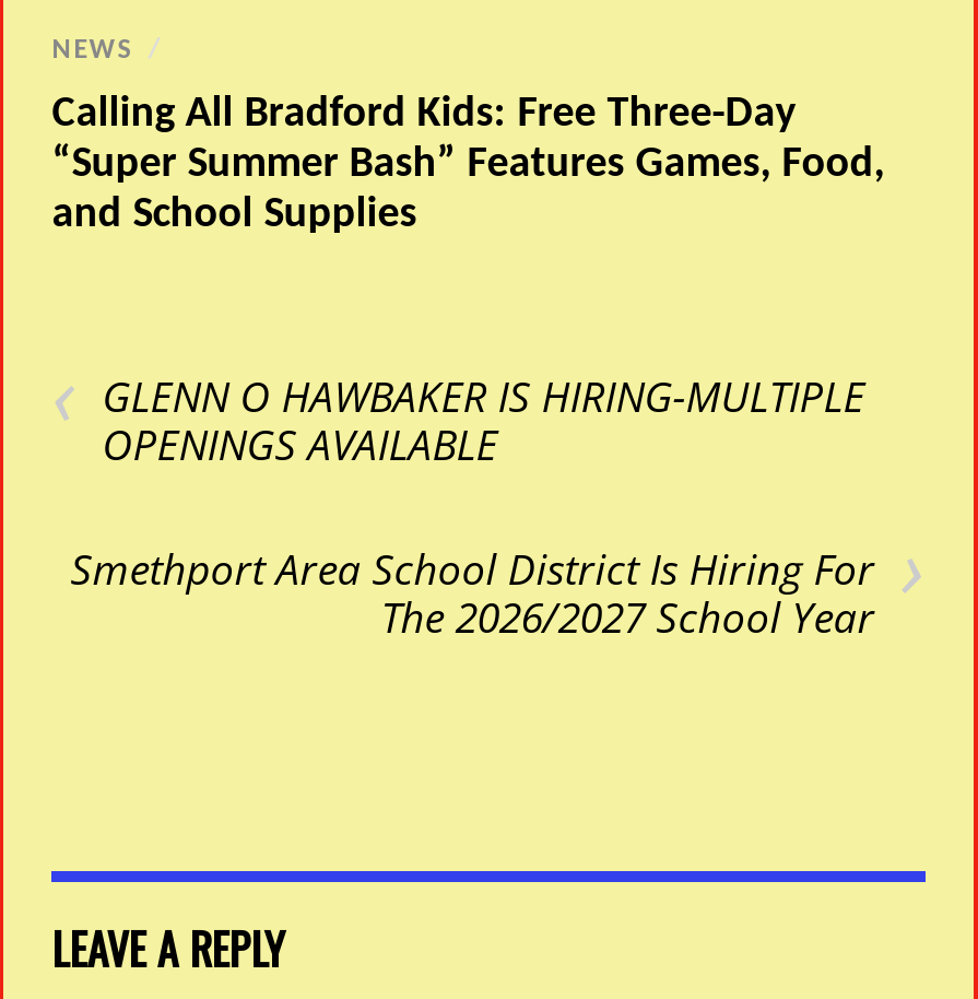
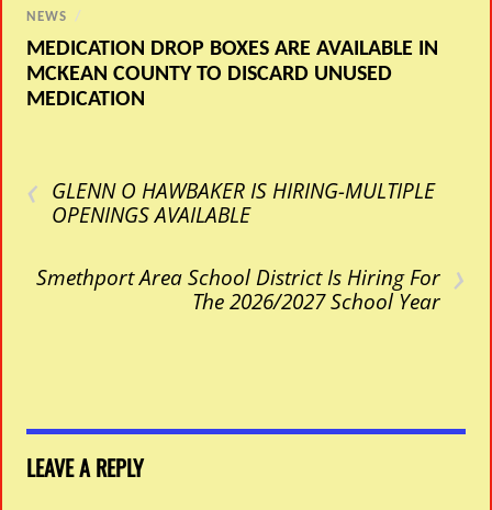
- Calling All Bradford Kids: Free Three-Day
- “Super Summer Bash” Features Games, Food,
- and School Supplies
+ MEDICATION DROP BOXES ARE AVAILABLE IN
+ MCKEAN COUNTY TO DISCARD UNUSED
+ MEDICATION
